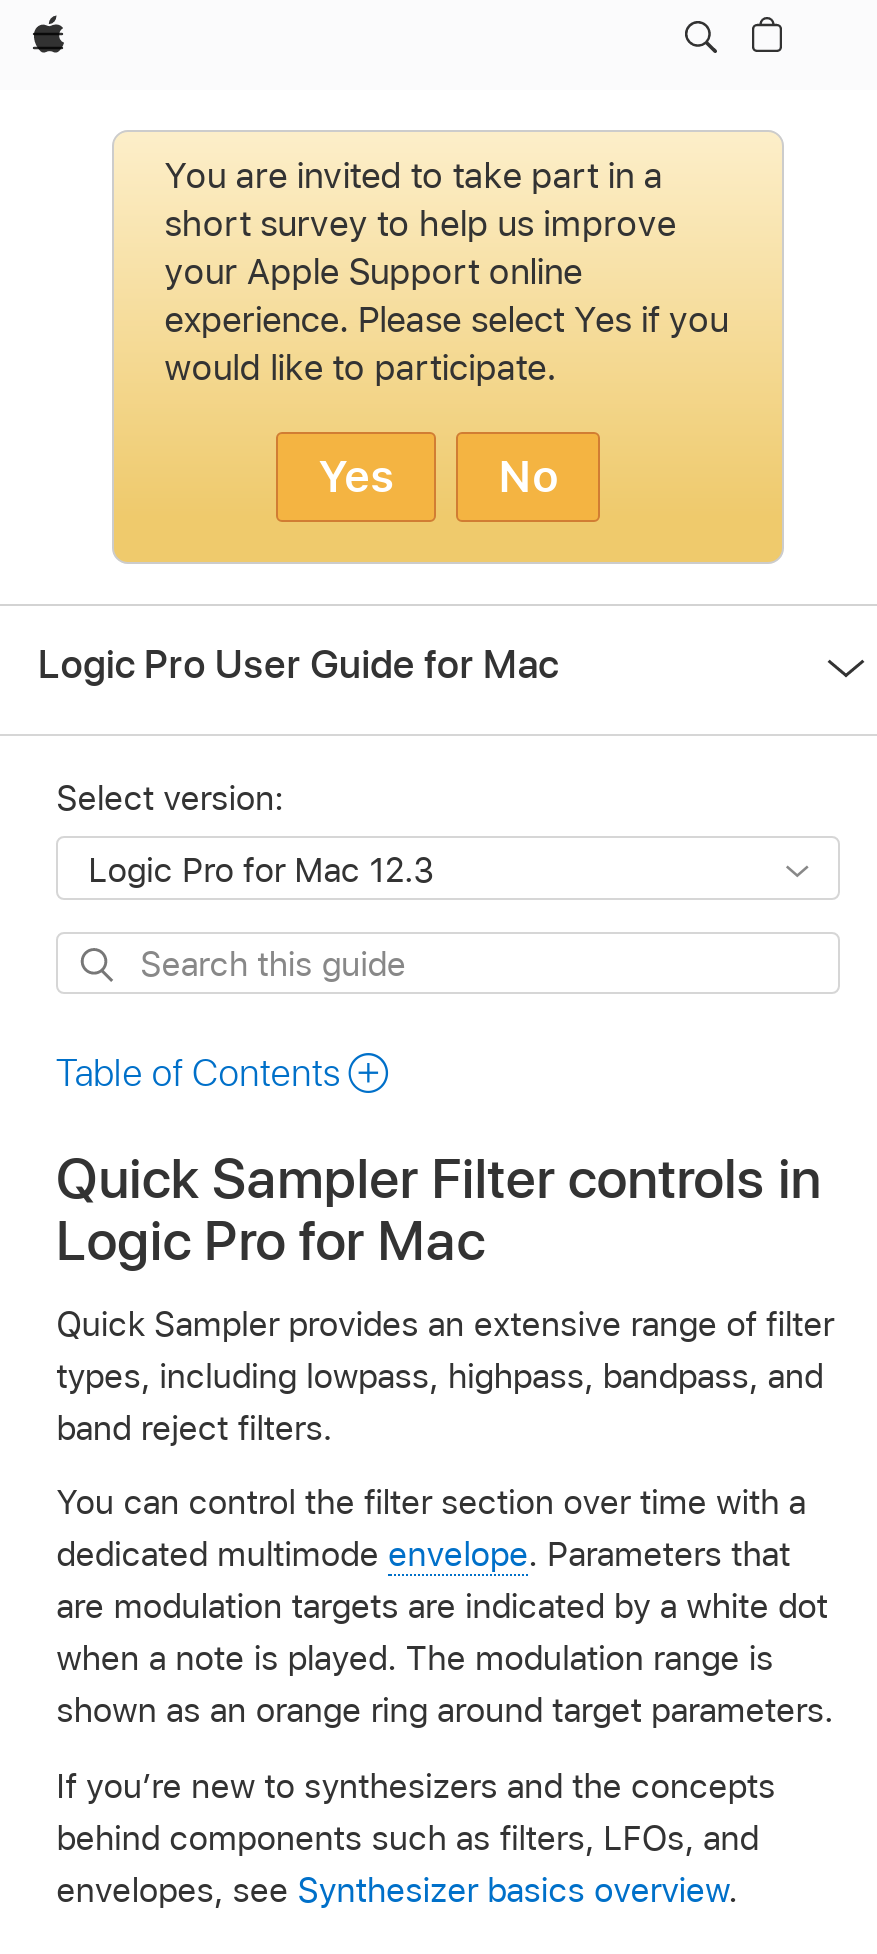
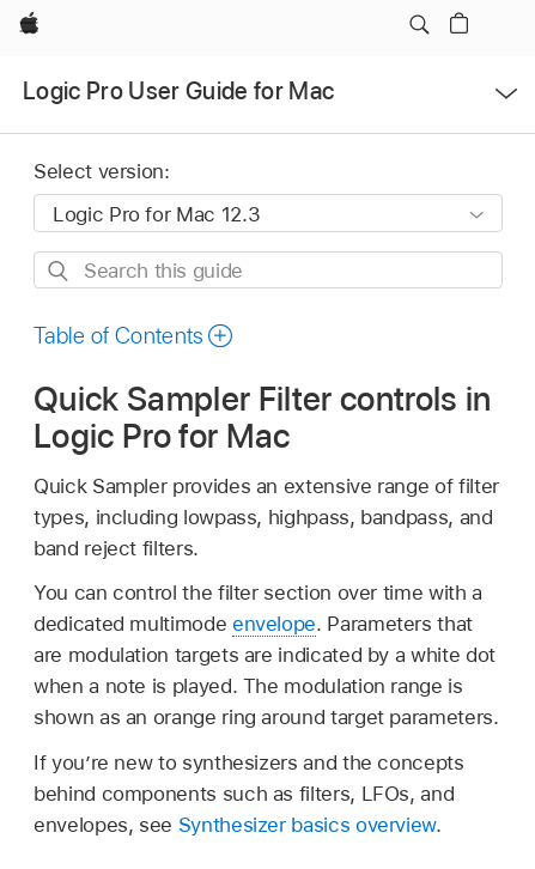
- [image]
- You are invited to take part in a
- short survey to help us improve
- your Apple Support online
- experience. Please select Yes if you
- would like to participate.
- Yes
- No
